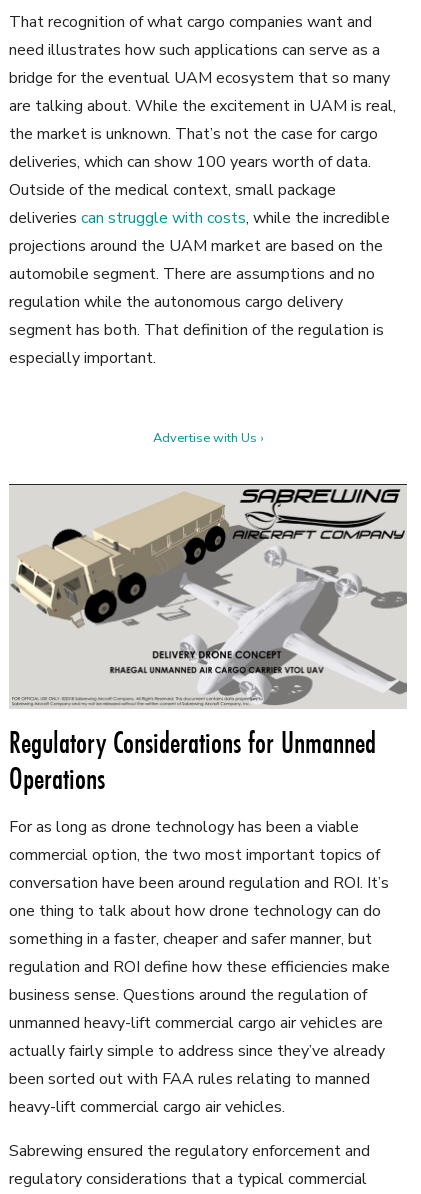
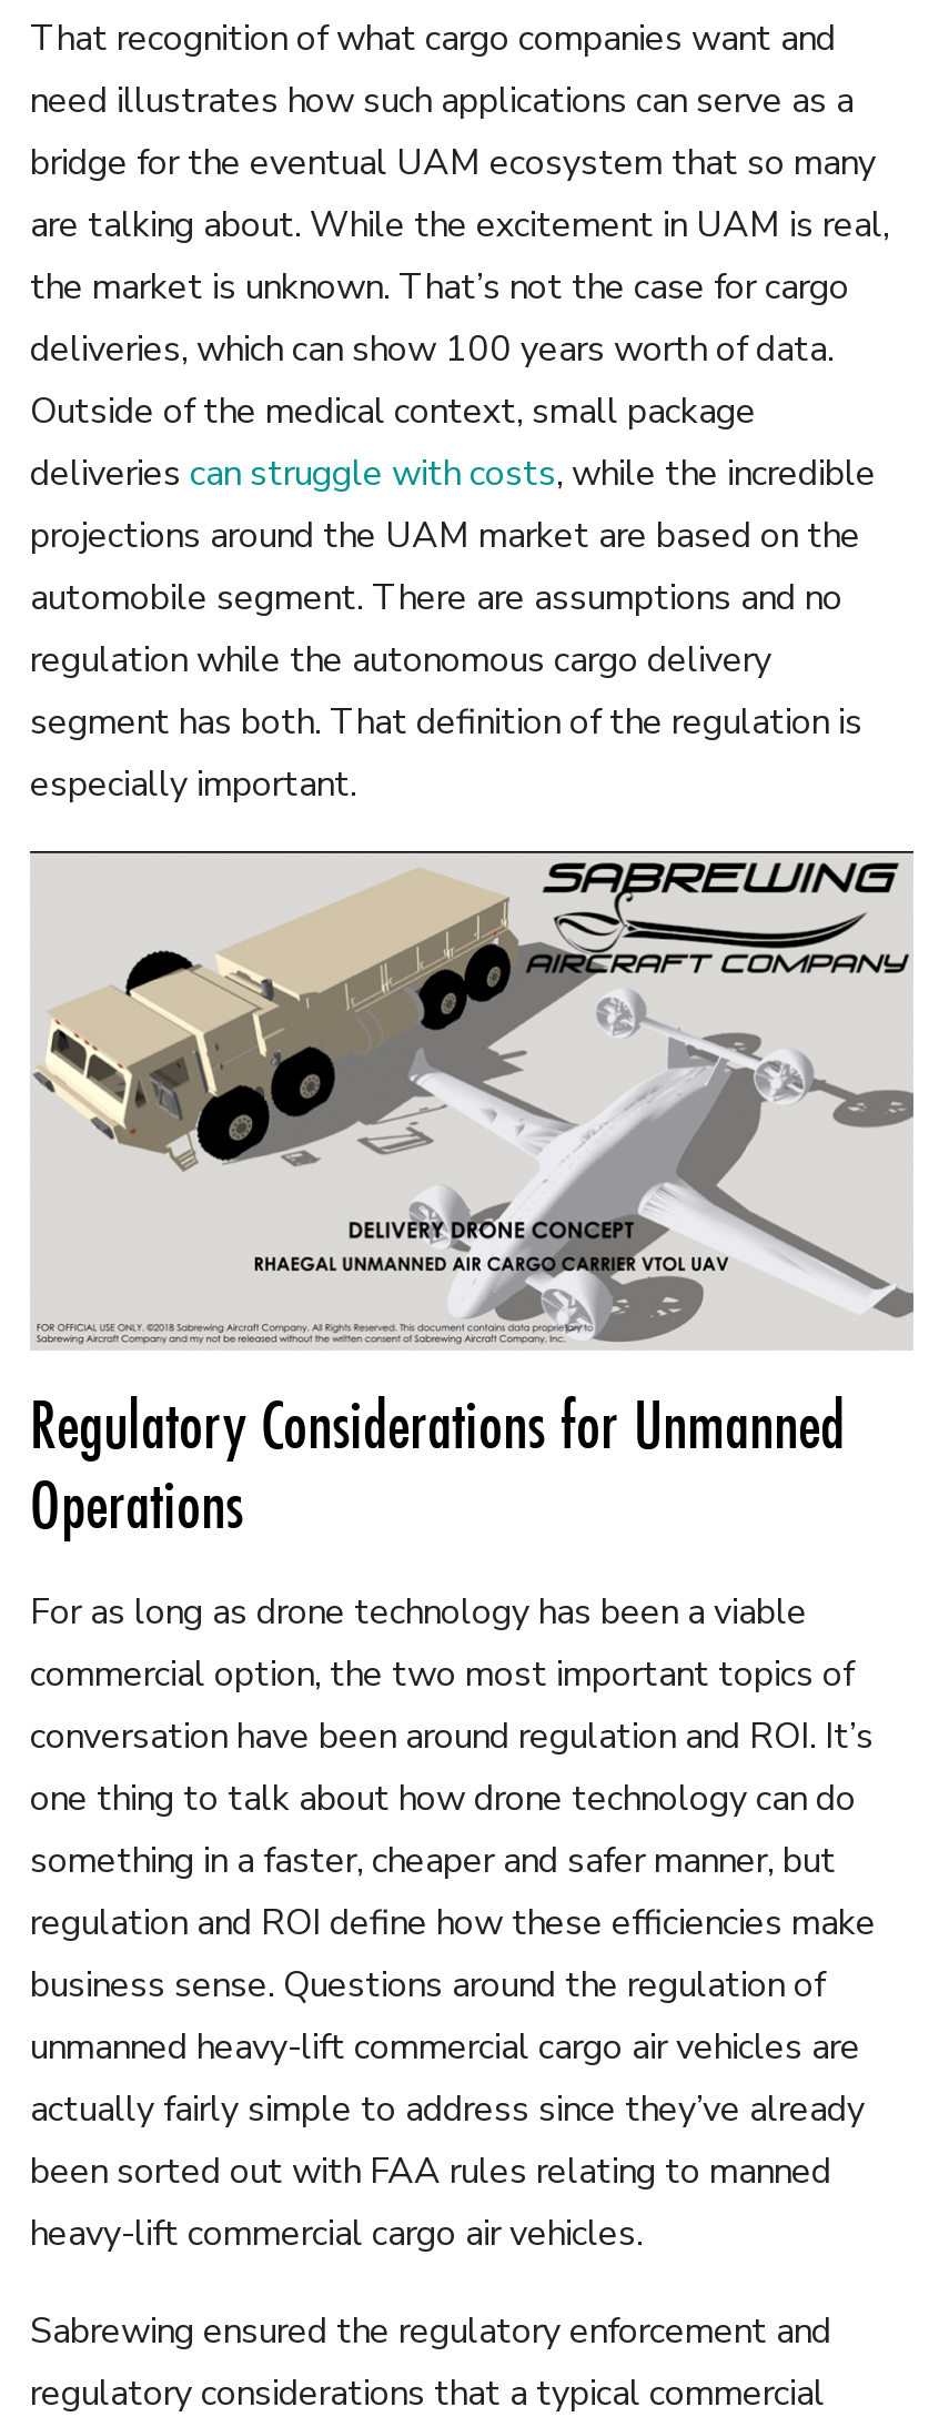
- Advertise with Us ›
